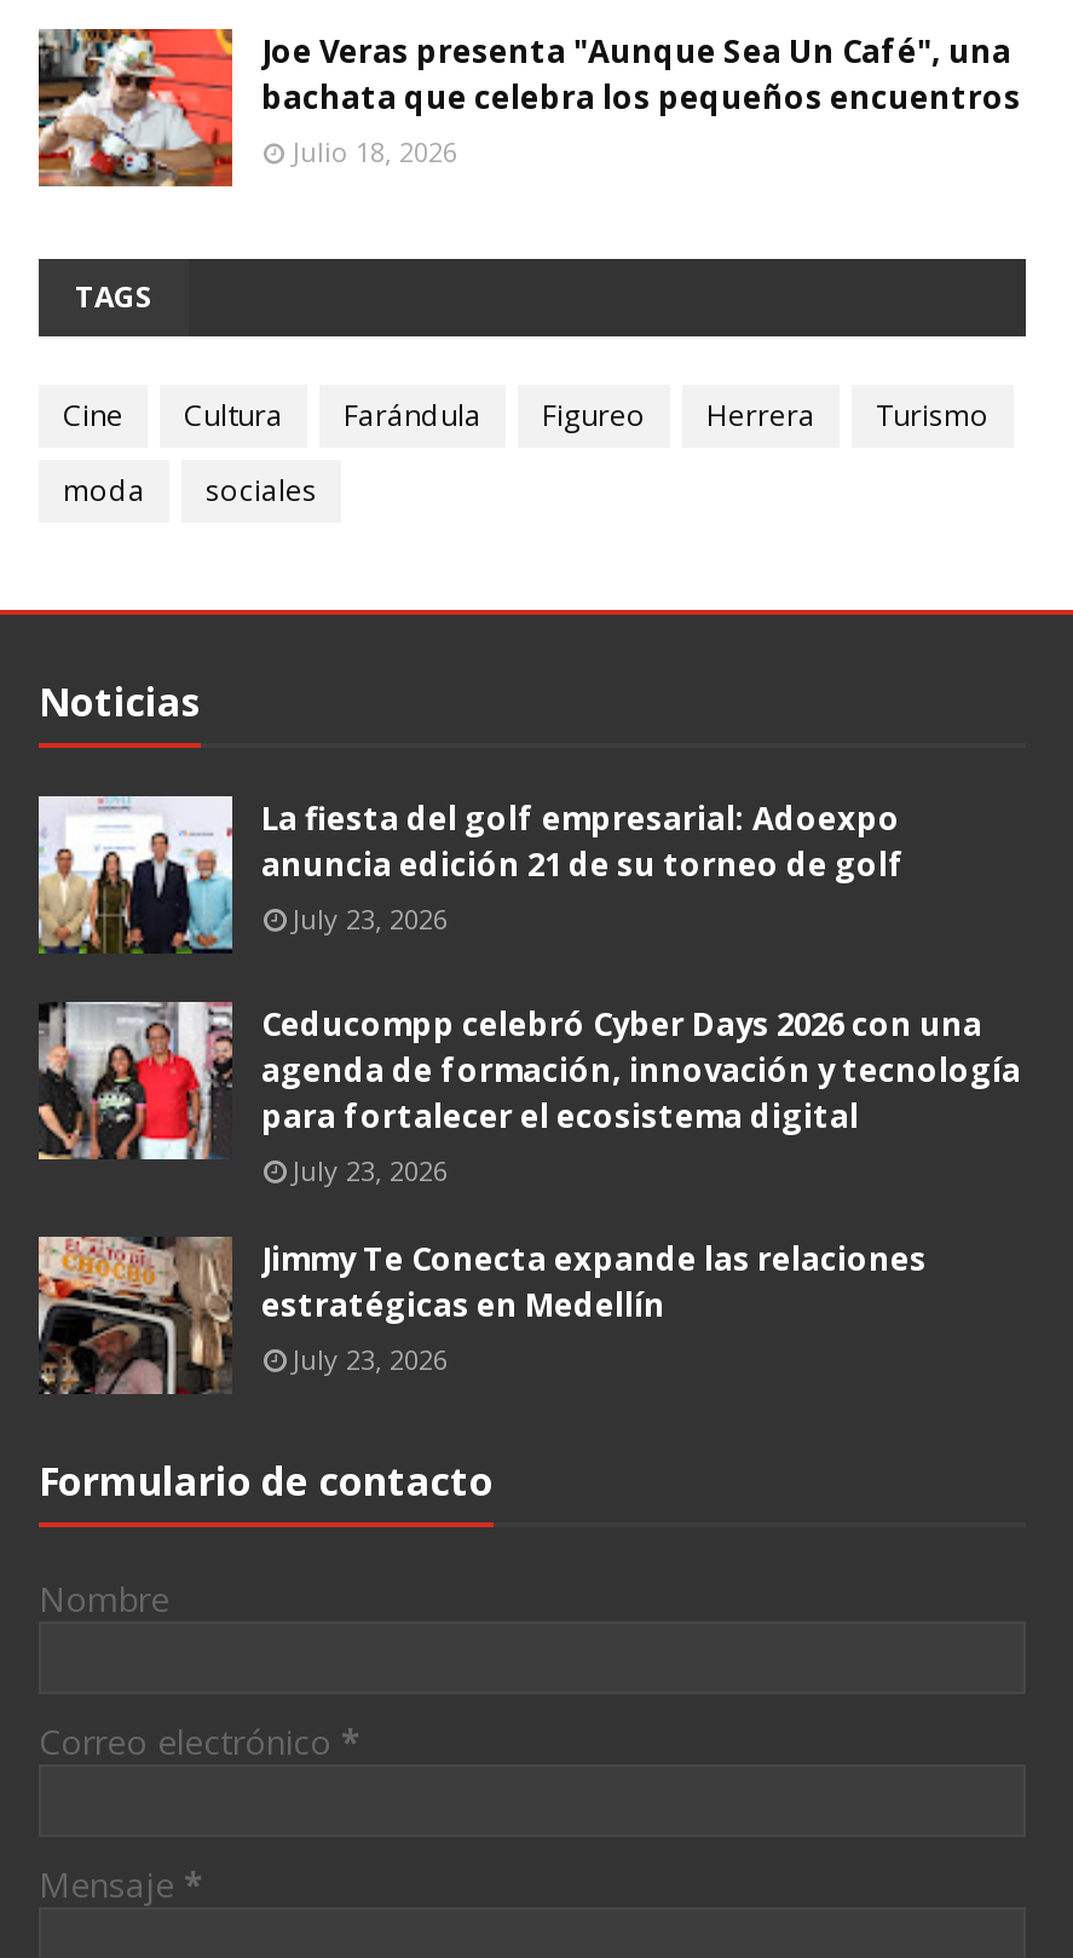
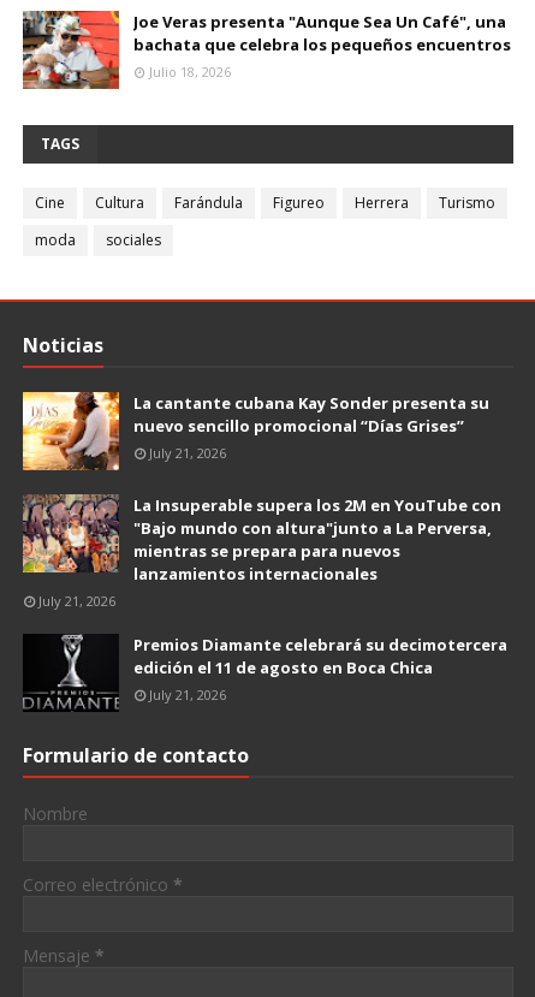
- [image]
- La fiesta del golf empresarial: Adoexpo
- anuncia edición 21 de su torneo de golf
- July 23, 2026
+ [image]
+ La cantante cubana Kay Sonder presenta su
+ nuevo sencillo promocional “Días Grises”
+ July 21, 2026

- [image]
- Ceducompp celebró Cyber Days 2026 con una
- agenda de formación, innovación y tecnología
- para fortalecer el ecosistema digital
- July 23, 2026
+ [image]
+ La Insuperable supera los 2M en YouTube con
+ "Bajo mundo con altura"junto a La Perversa,
+ mientras se prepara para nuevos
+ lanzamientos internacionales
+ July 21, 2026

- [image]
- Jimmy Te Conecta expande las relaciones
- estratégicas en Medellín
- July 23, 2026
+ [image]
+ Premios Diamante celebrará su decimotercera
+ edición el 11 de agosto en Boca Chica
+ July 21, 2026
